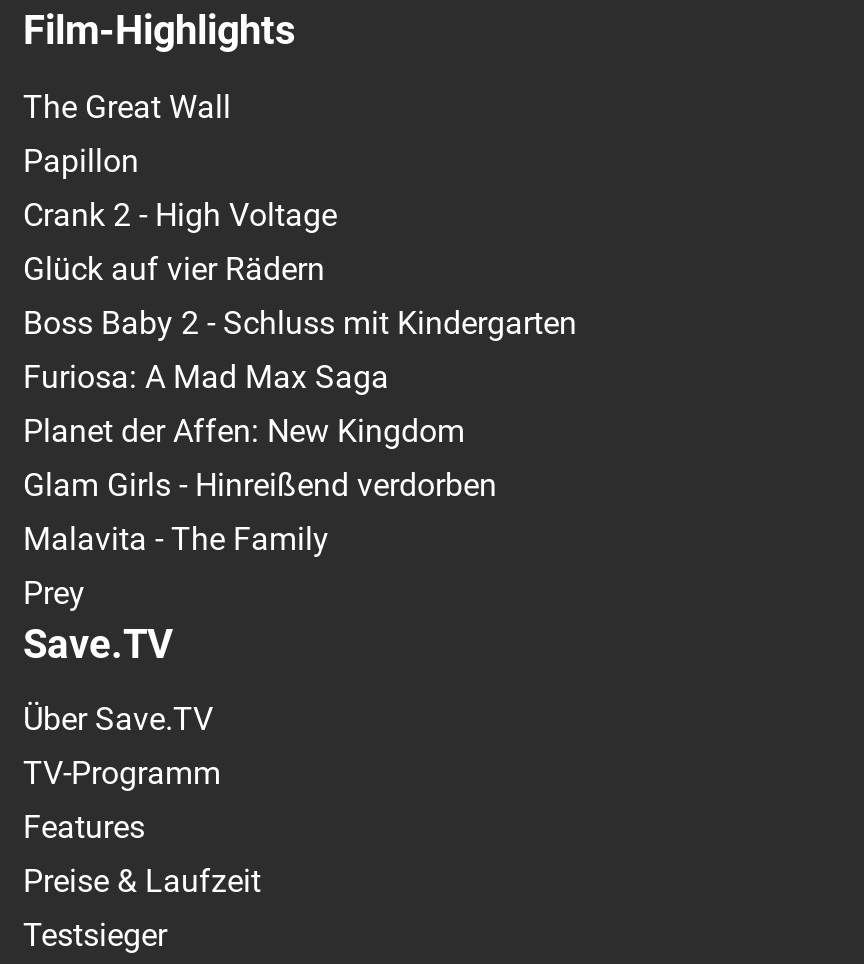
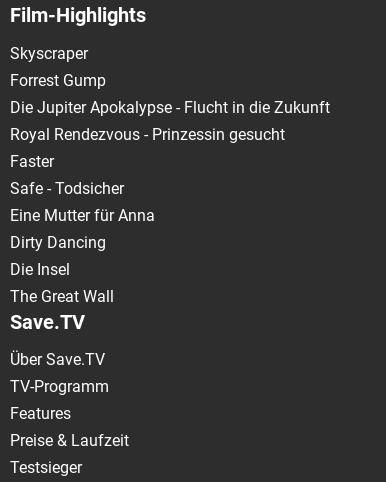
+ Skyscraper
+ Forrest Gump
+ Die Jupiter Apokalypse - Flucht in die Zukunft
+ Royal Rendezvous - Prinzessin gesucht
+ Faster
+ Safe - Todsicher
+ Eine Mutter für Anna
+ Dirty Dancing
+ Die Insel

moved down: The Great Wall

- Papillon
- Crank 2 - High Voltage
- Glück auf vier Rädern
- Boss Baby 2 - Schluss mit Kindergarten
- Furiosa: A Mad Max Saga
- Planet der Affen: New Kingdom
- Glam Girls - Hinreißend verdorben
- Malavita - The Family
- Prey
